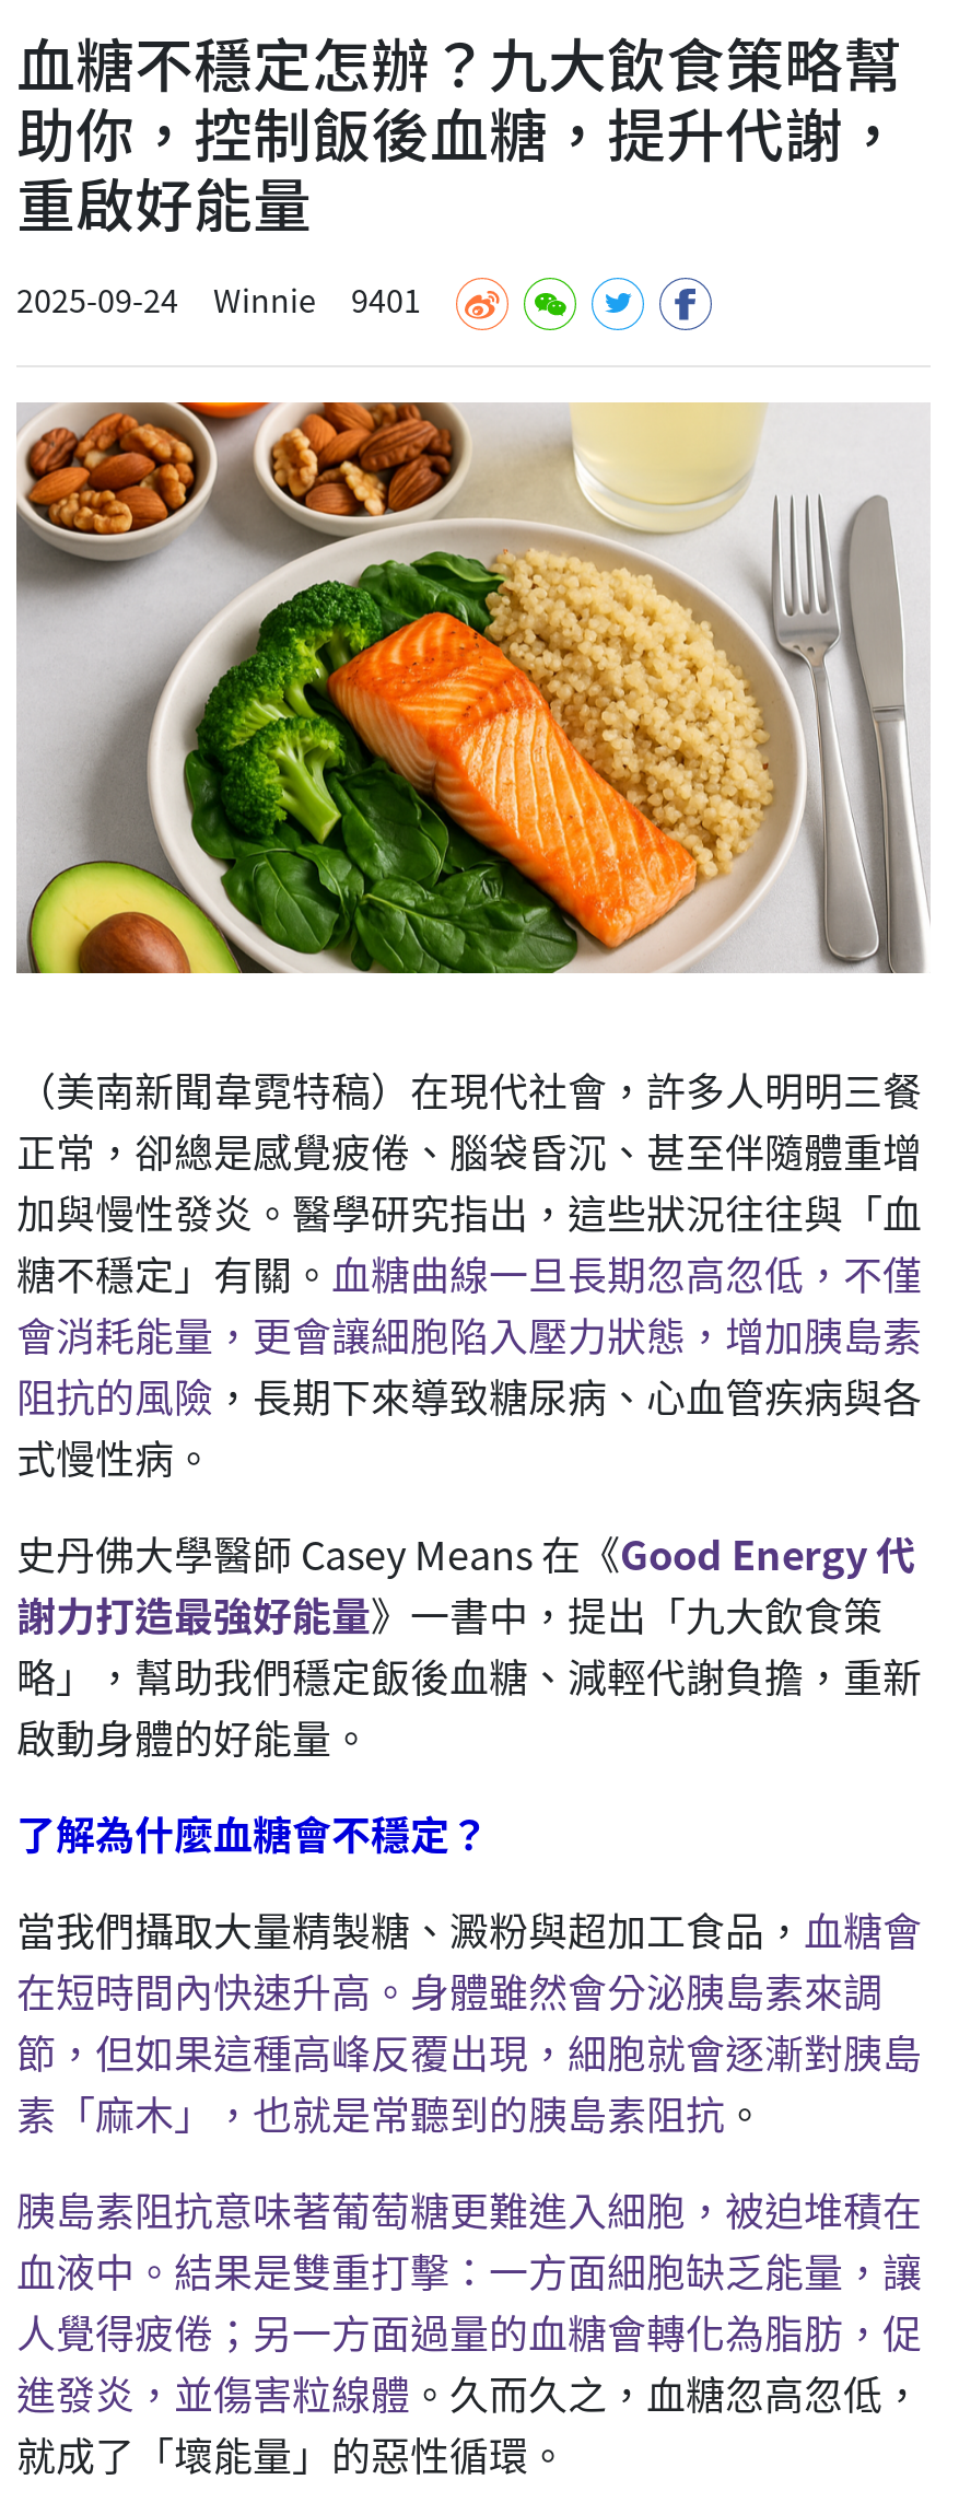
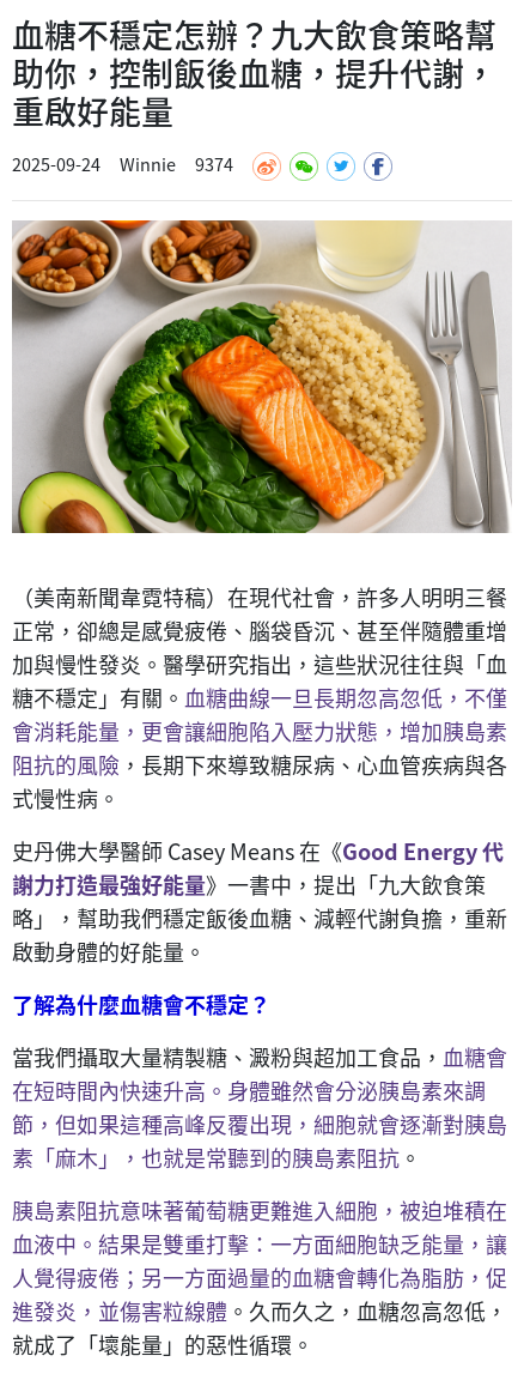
- 2025-09-24 Winnie 9401
+ 2025-09-24 Winnie 9374
